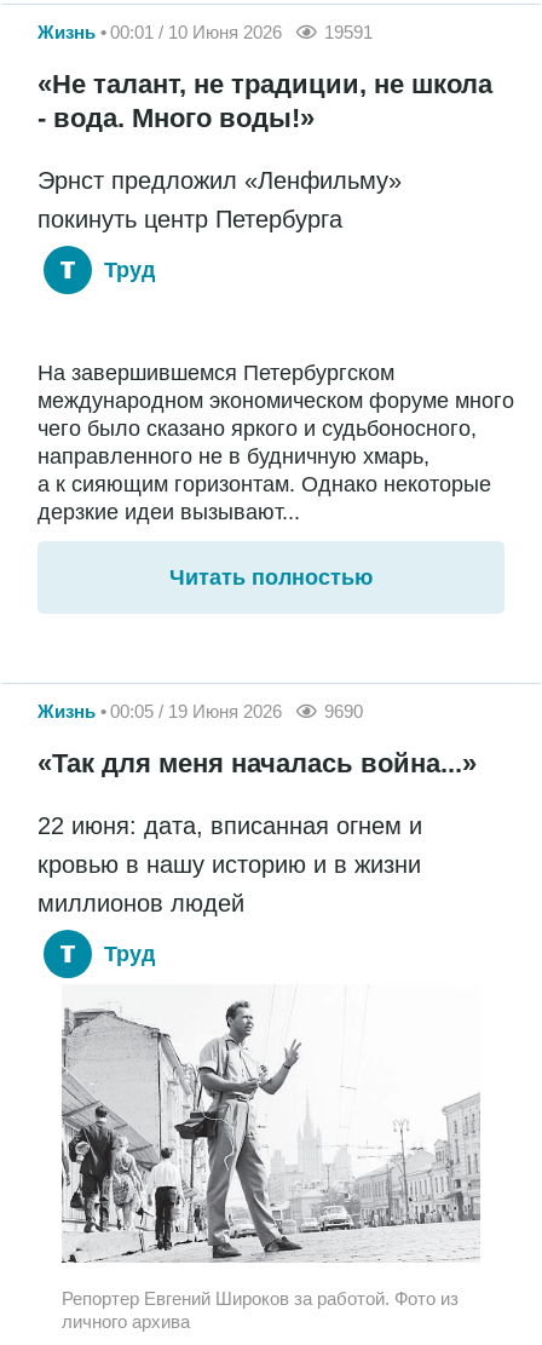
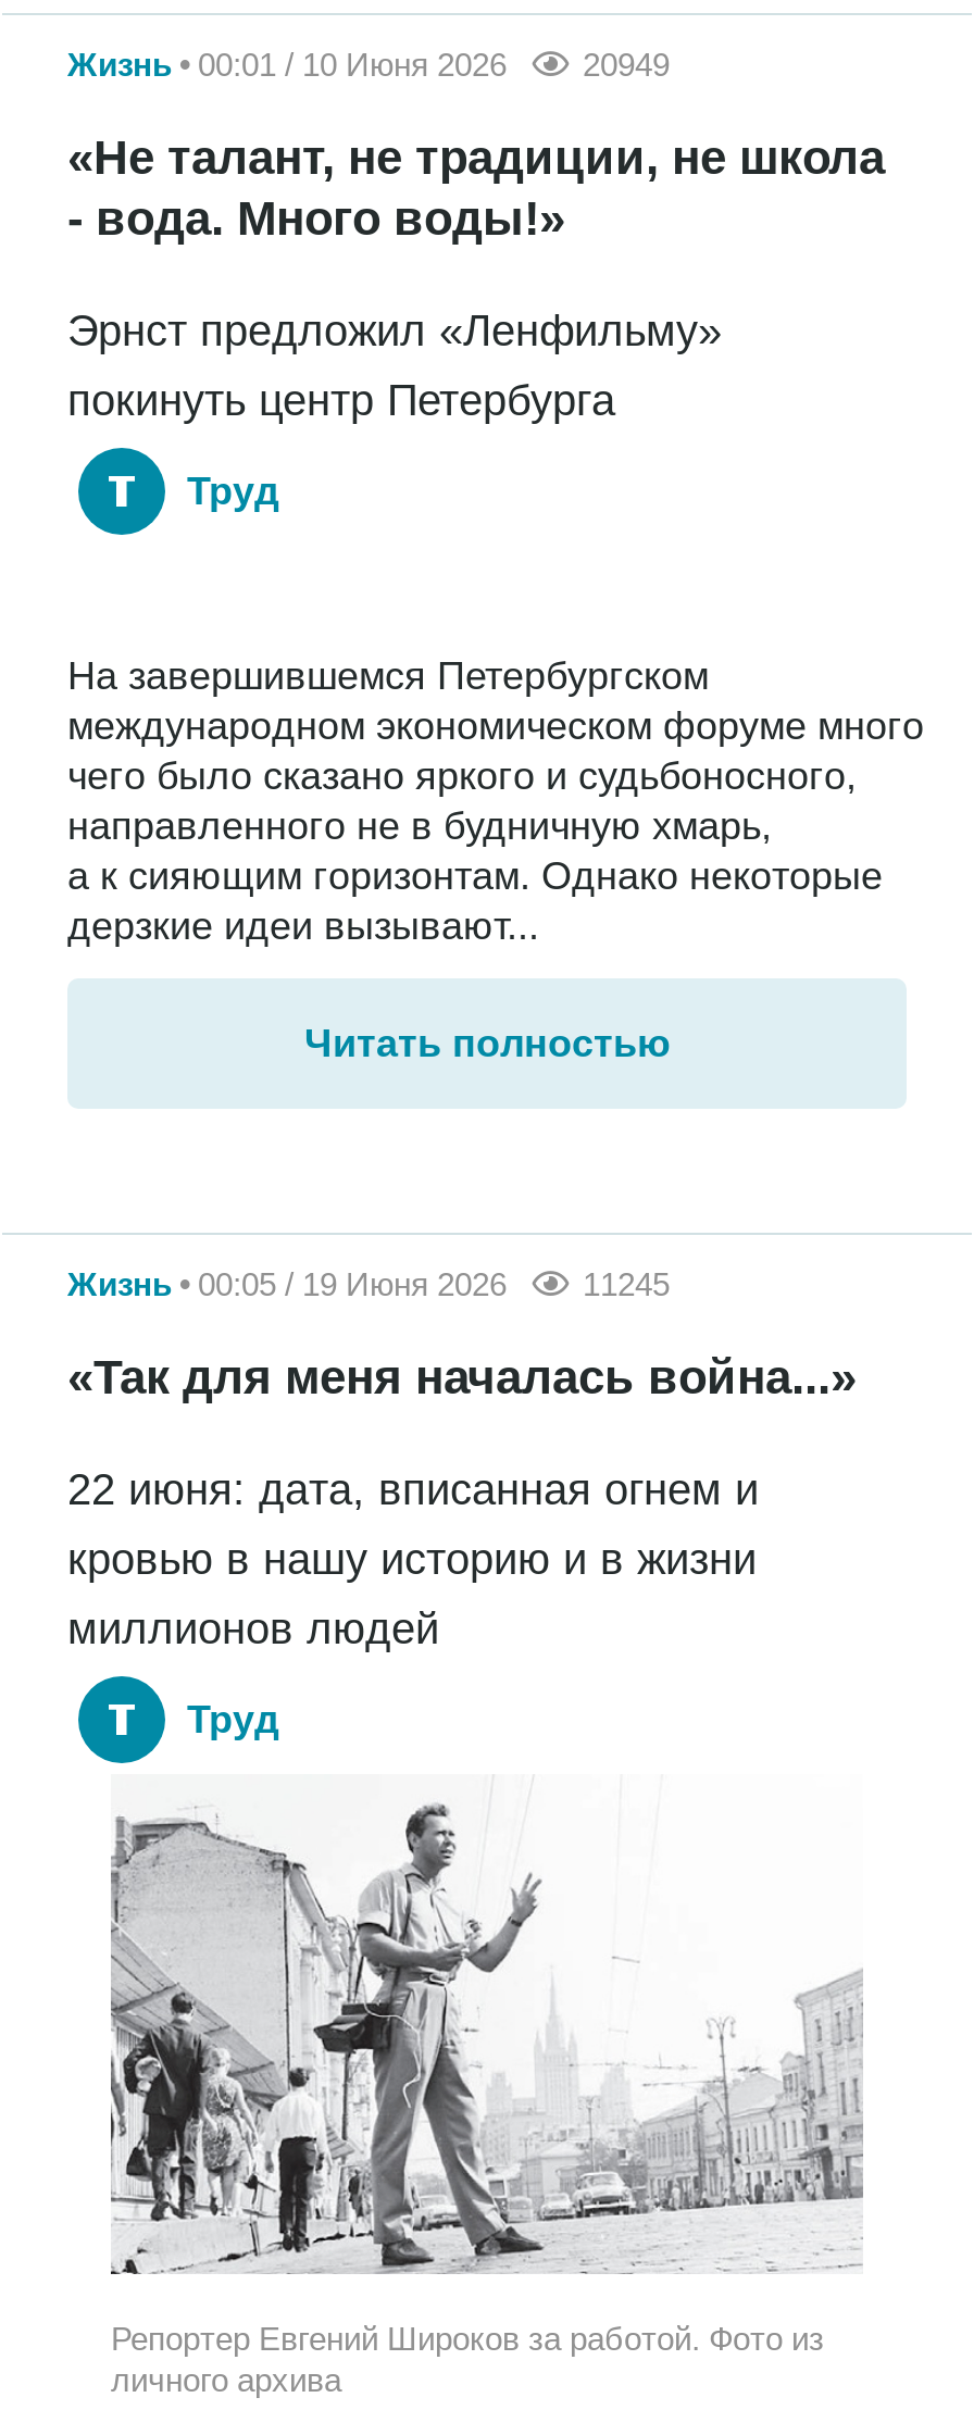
- 19591
+ 20949

- 9690
+ 11245
